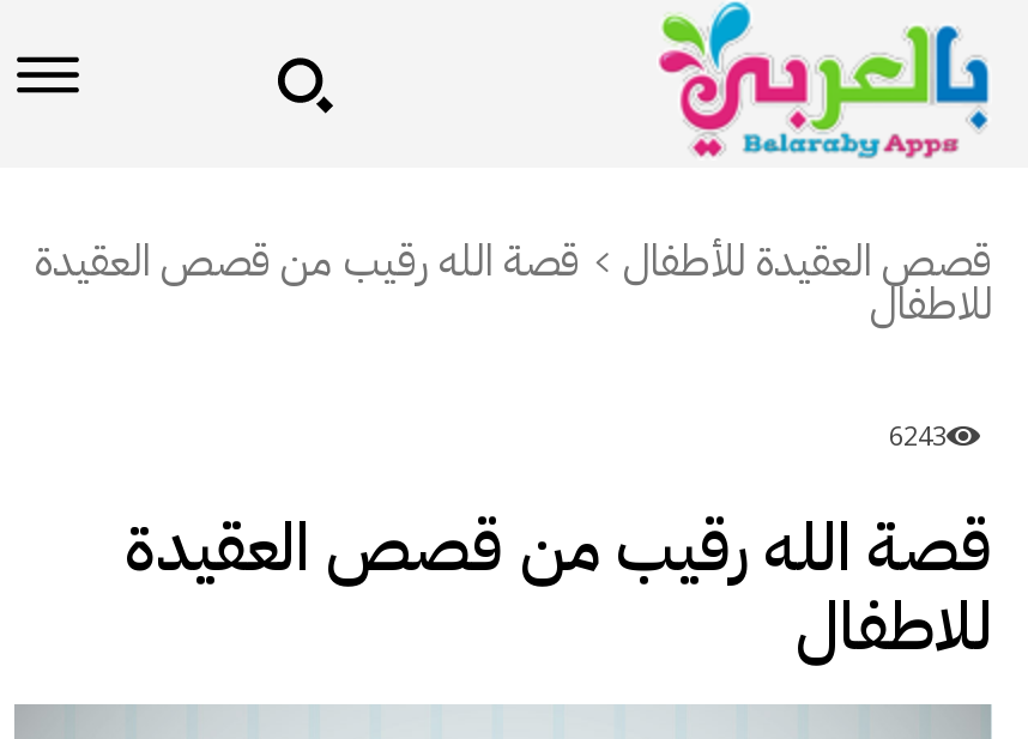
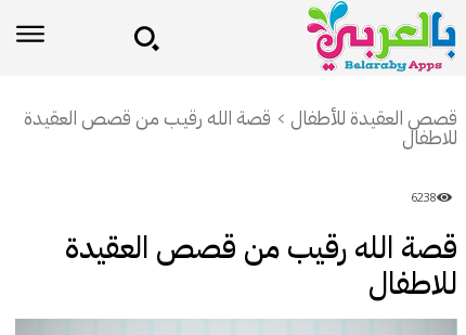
- 6243
+ 6238
